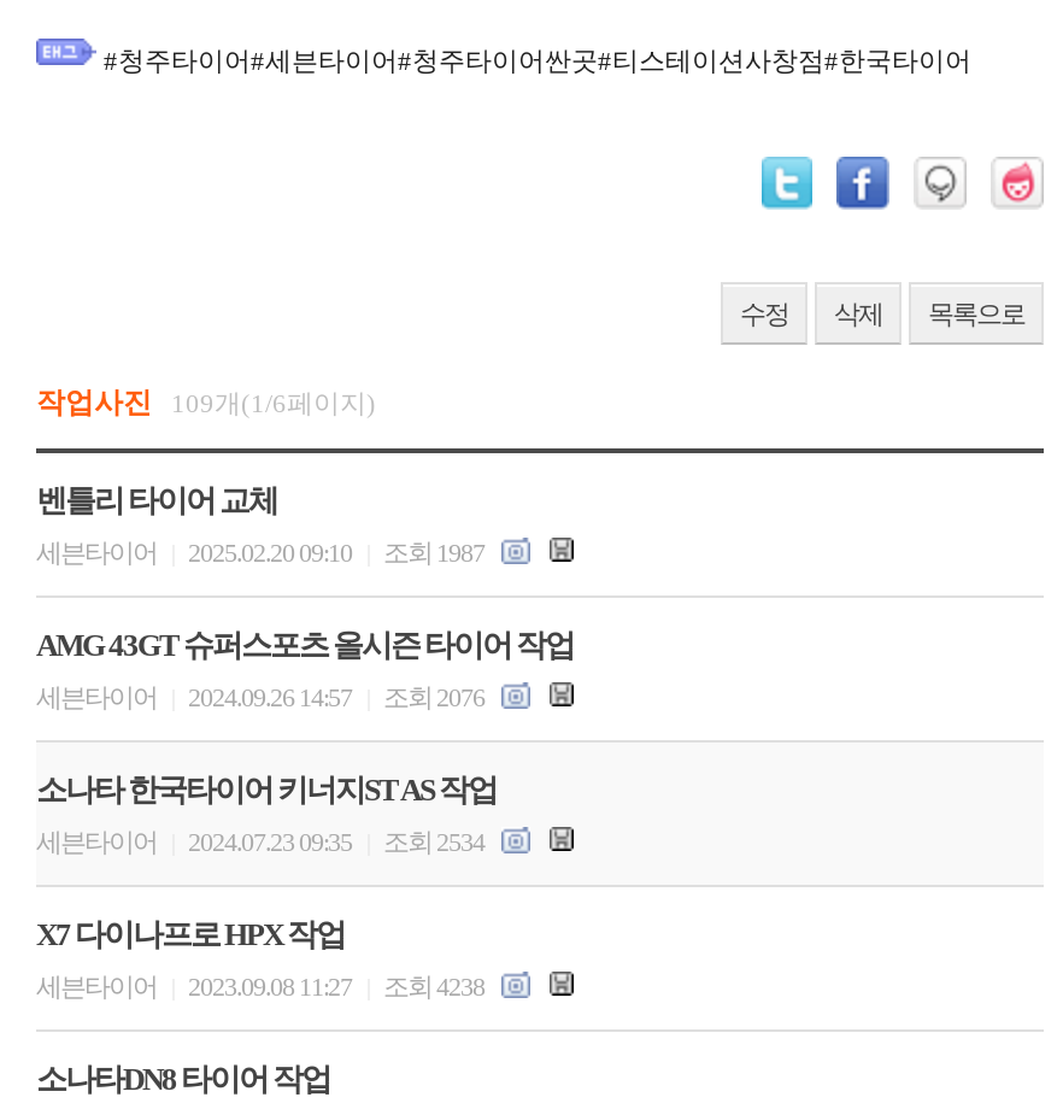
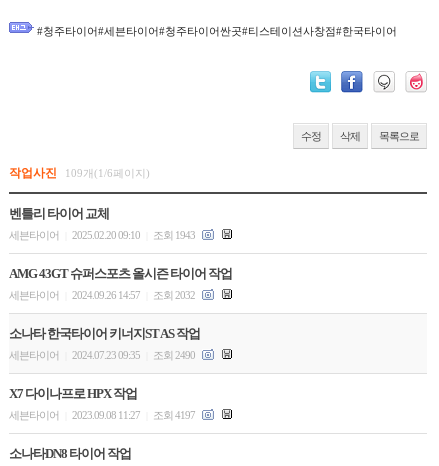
- 세븐타이어 2025.02.20 09:10 조회 1987
+ 세븐타이어 2025.02.20 09:10 조회 1943

- 세븐타이어 2024.09.26 14:57 조회 2076
+ 세븐타이어 2024.09.26 14:57 조회 2032

- 세븐타이어 2024.07.23 09:35 조회 2534
+ 세븐타이어 2024.07.23 09:35 조회 2490

- 세븐타이어 2023.09.08 11:27 조회 4238
+ 세븐타이어 2023.09.08 11:27 조회 4197
